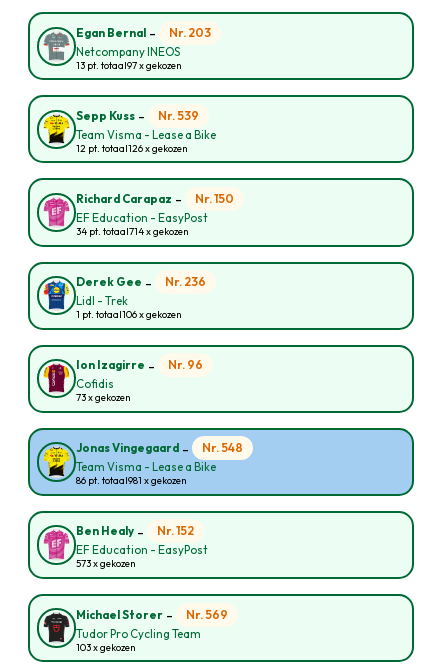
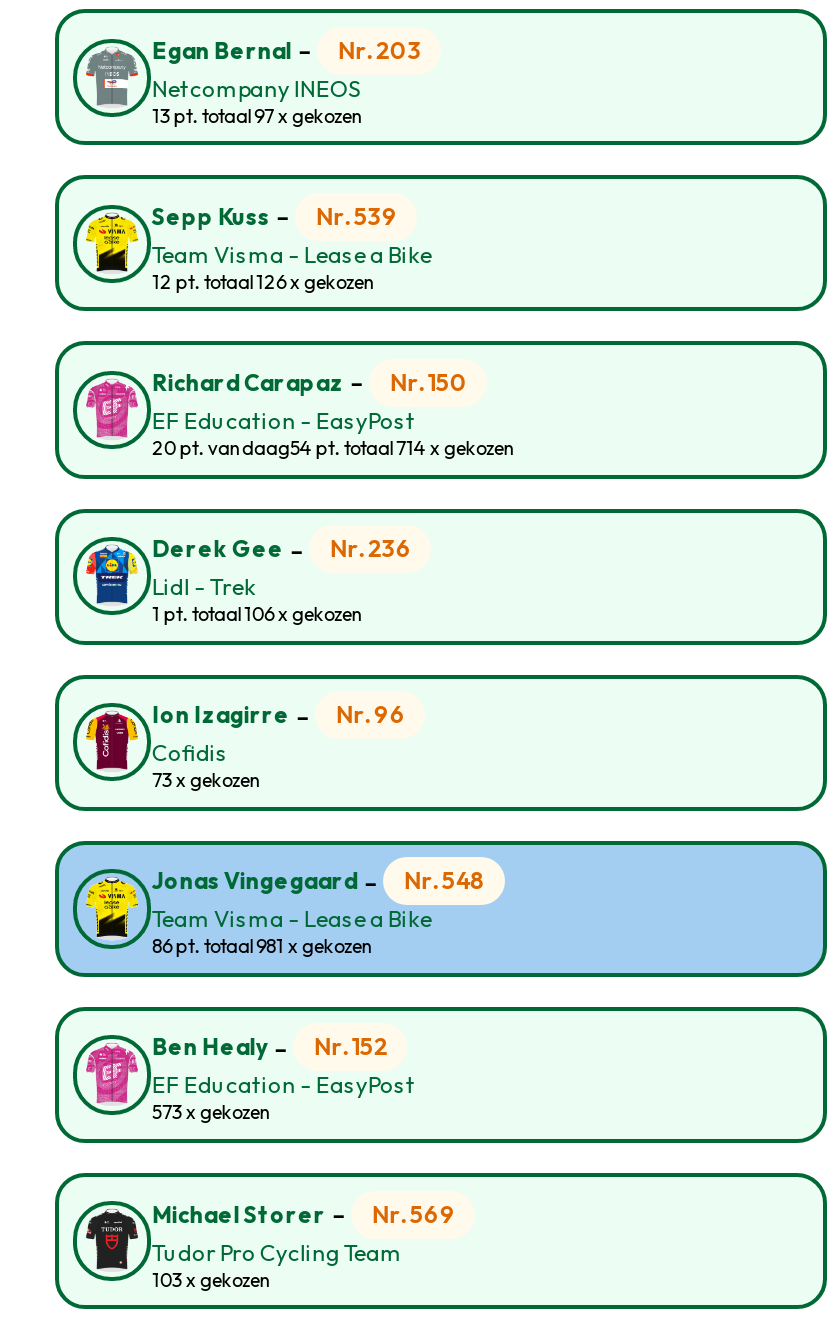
- 34 pt. totaal714 x gekozen
+ 20 pt. vandaag54 pt. totaal714 x gekozen
